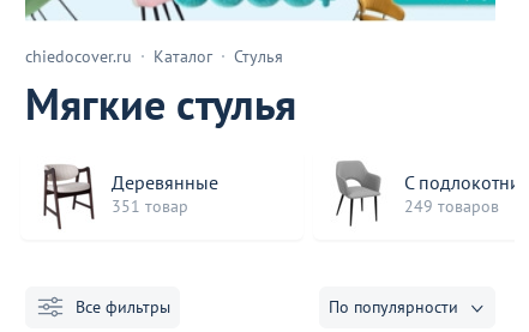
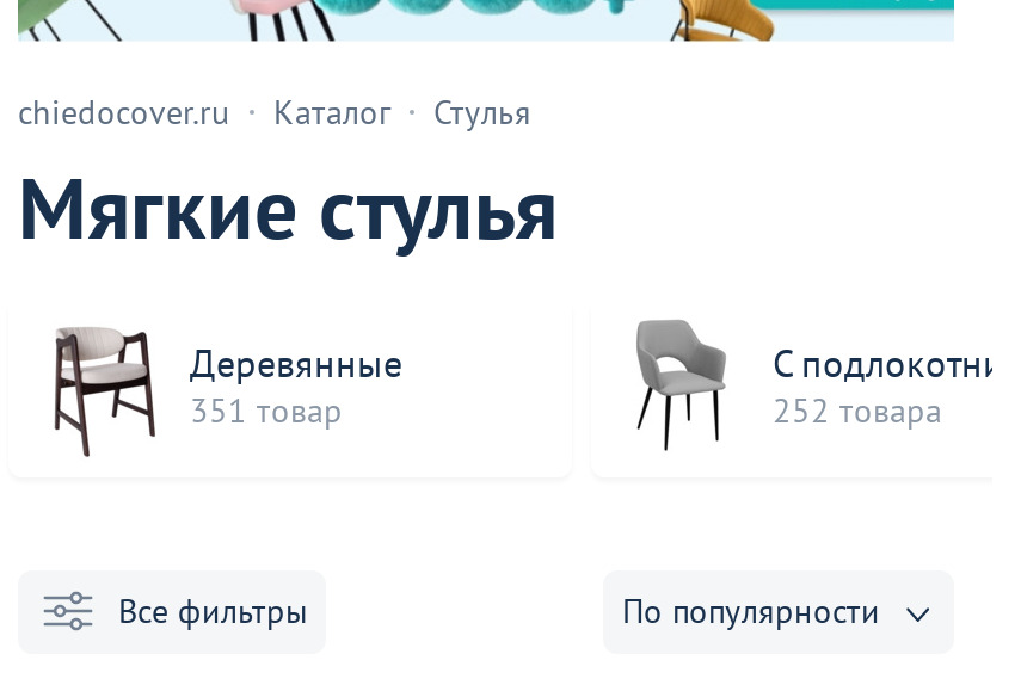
- 249 товаров
+ 252 товара
